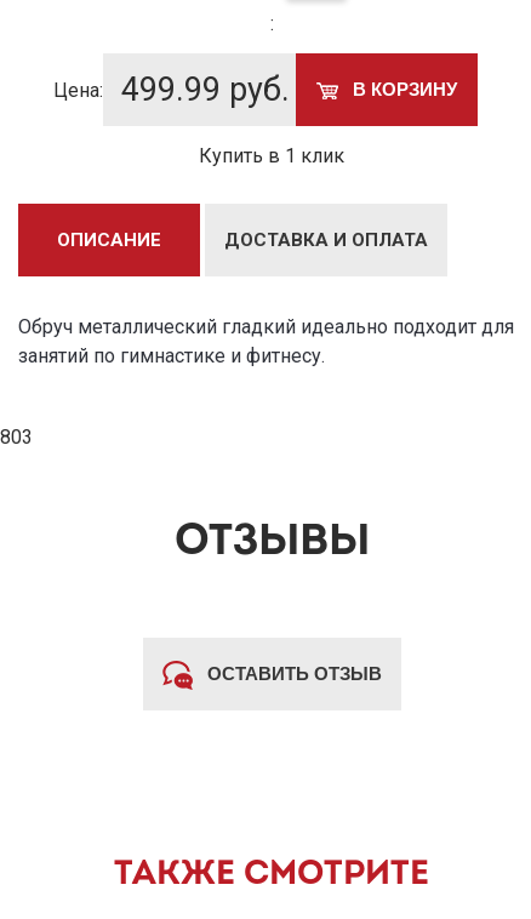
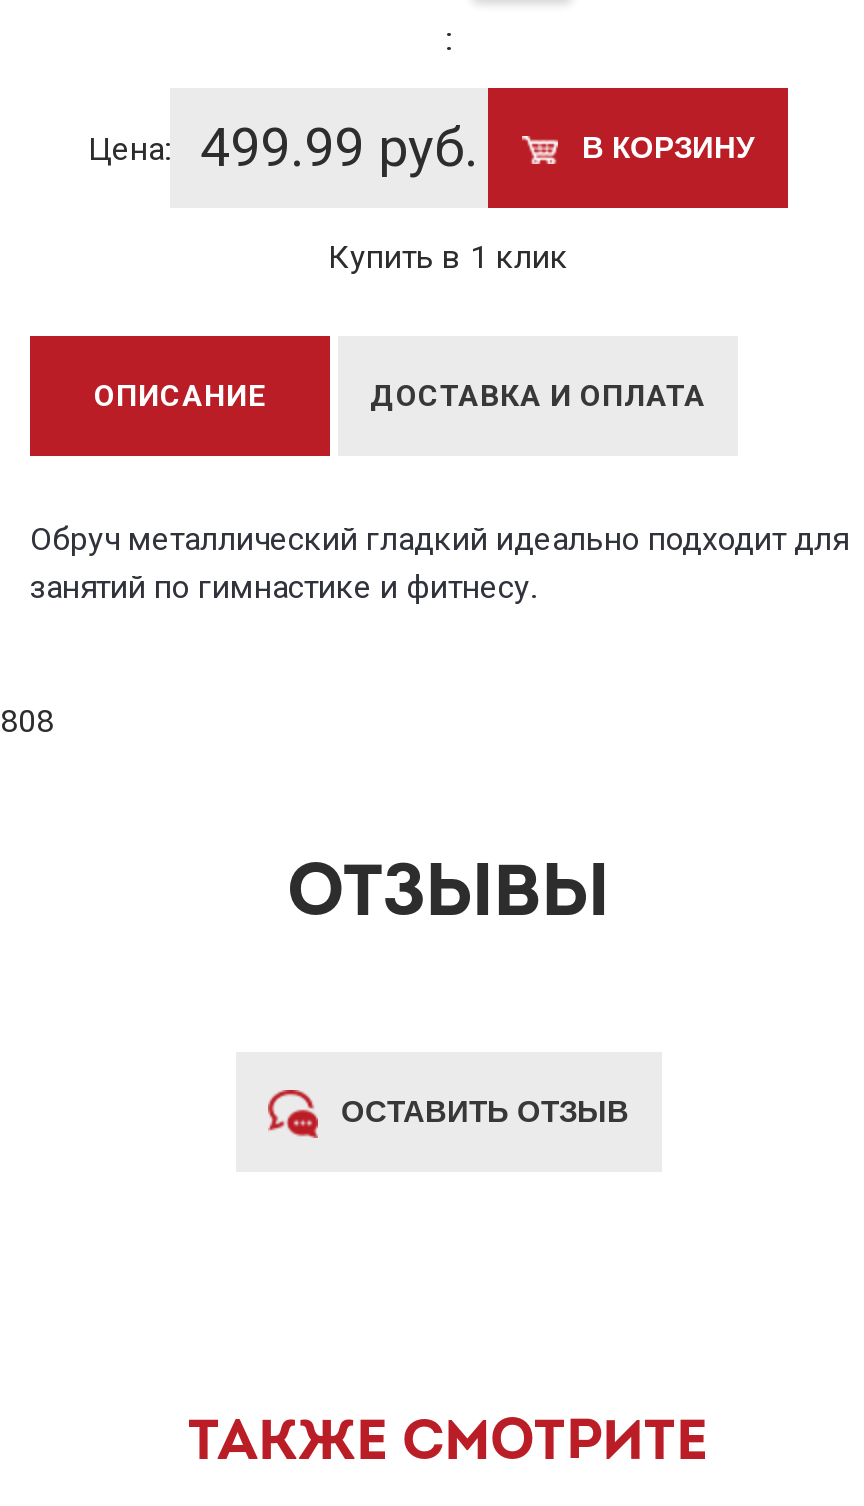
- 803
+ 808
